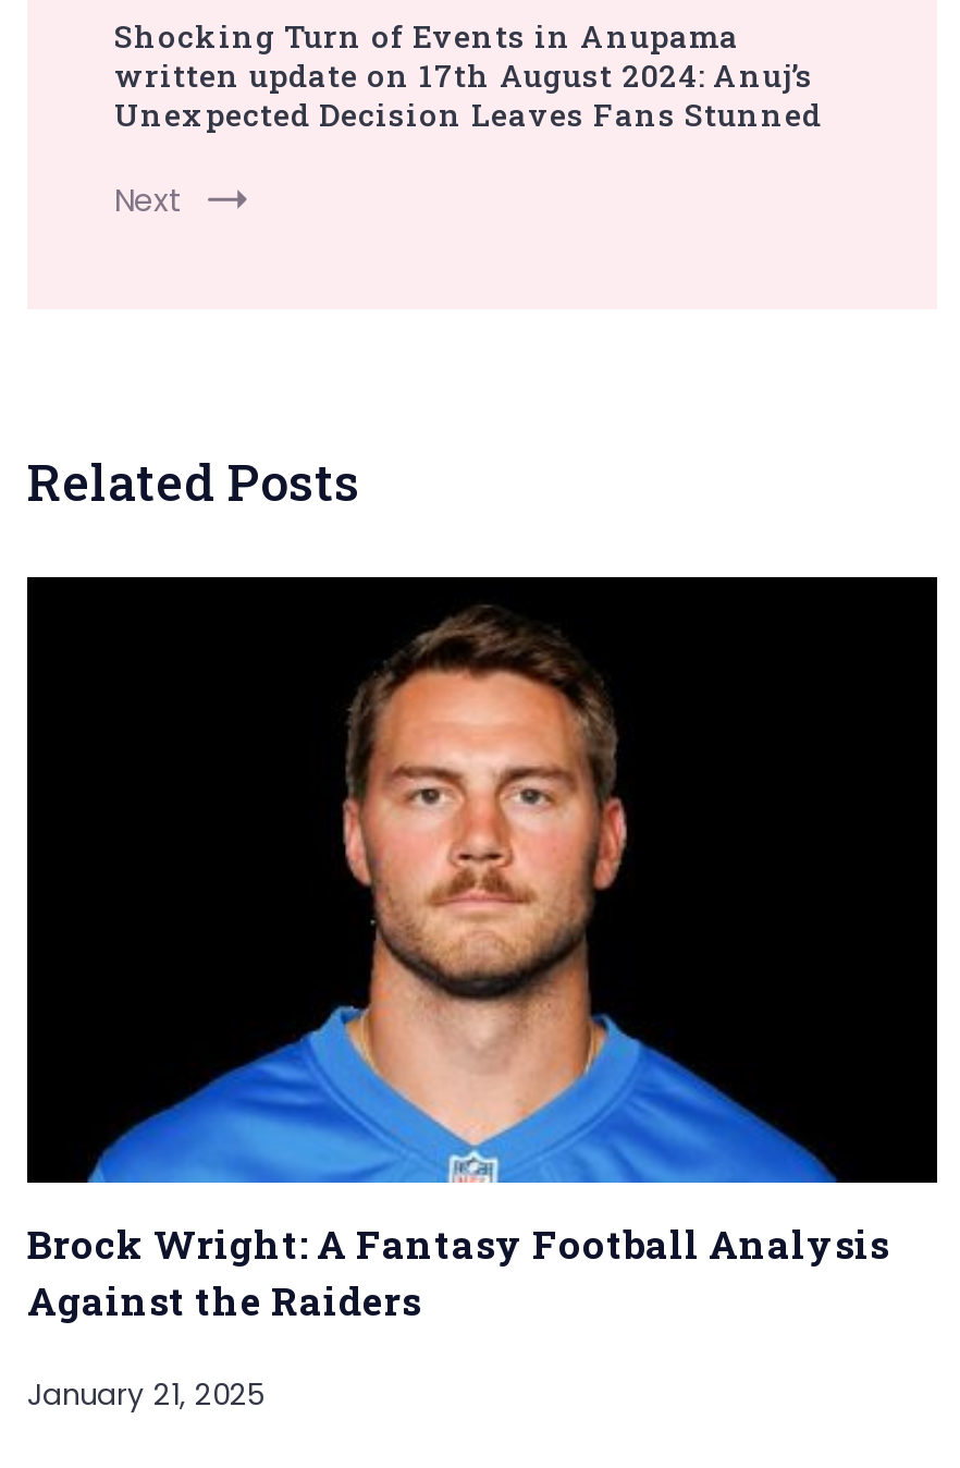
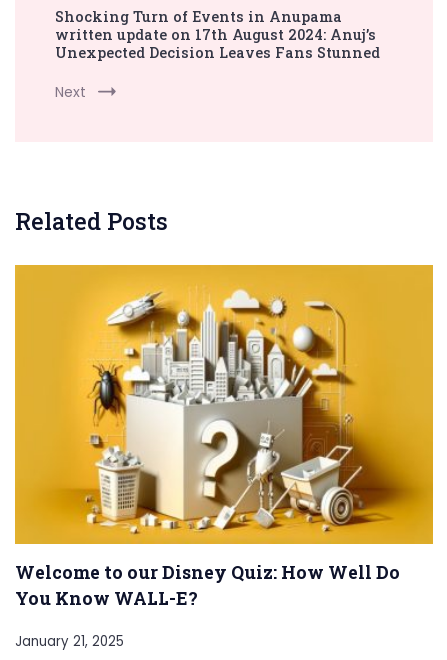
- [image]
- Brock Wright: A Fantasy Football Analysis
- Against the Raiders
+ [image]
+ Welcome to our Disney Quiz: How Well Do
+ You Know WALL-E?
